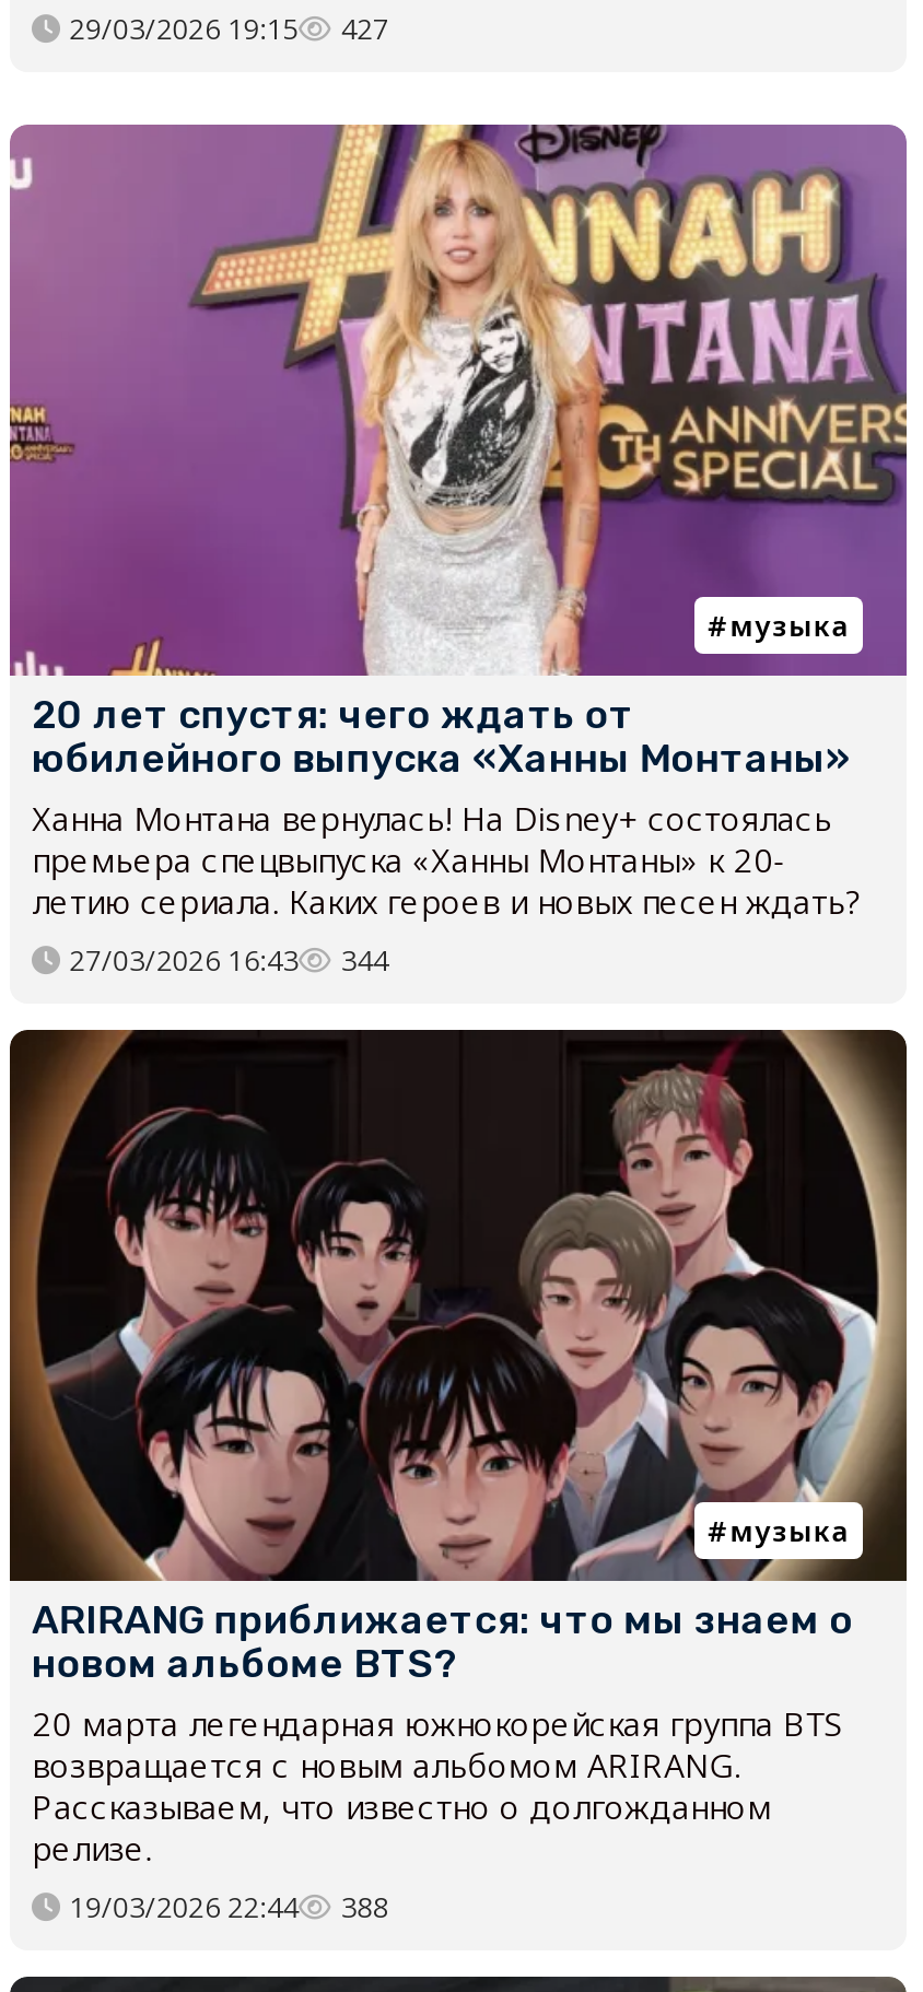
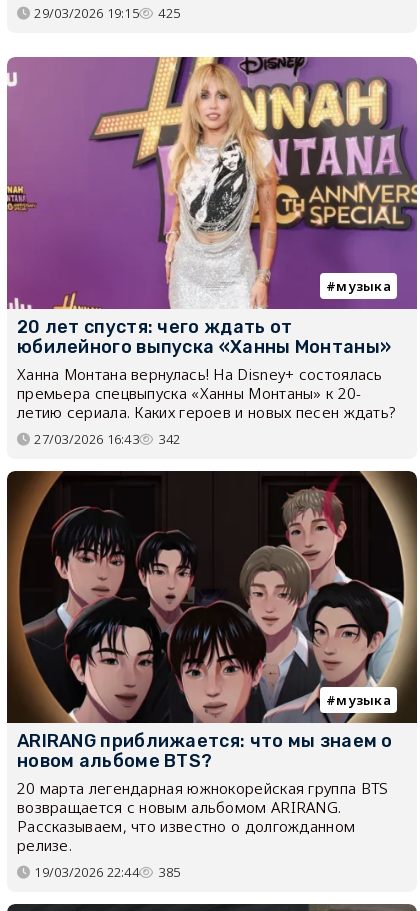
- 29/03/2026 19:15 427
+ 29/03/2026 19:15 425

- 27/03/2026 16:43 344
+ 27/03/2026 16:43 342

- 19/03/2026 22:44 388
+ 19/03/2026 22:44 385
